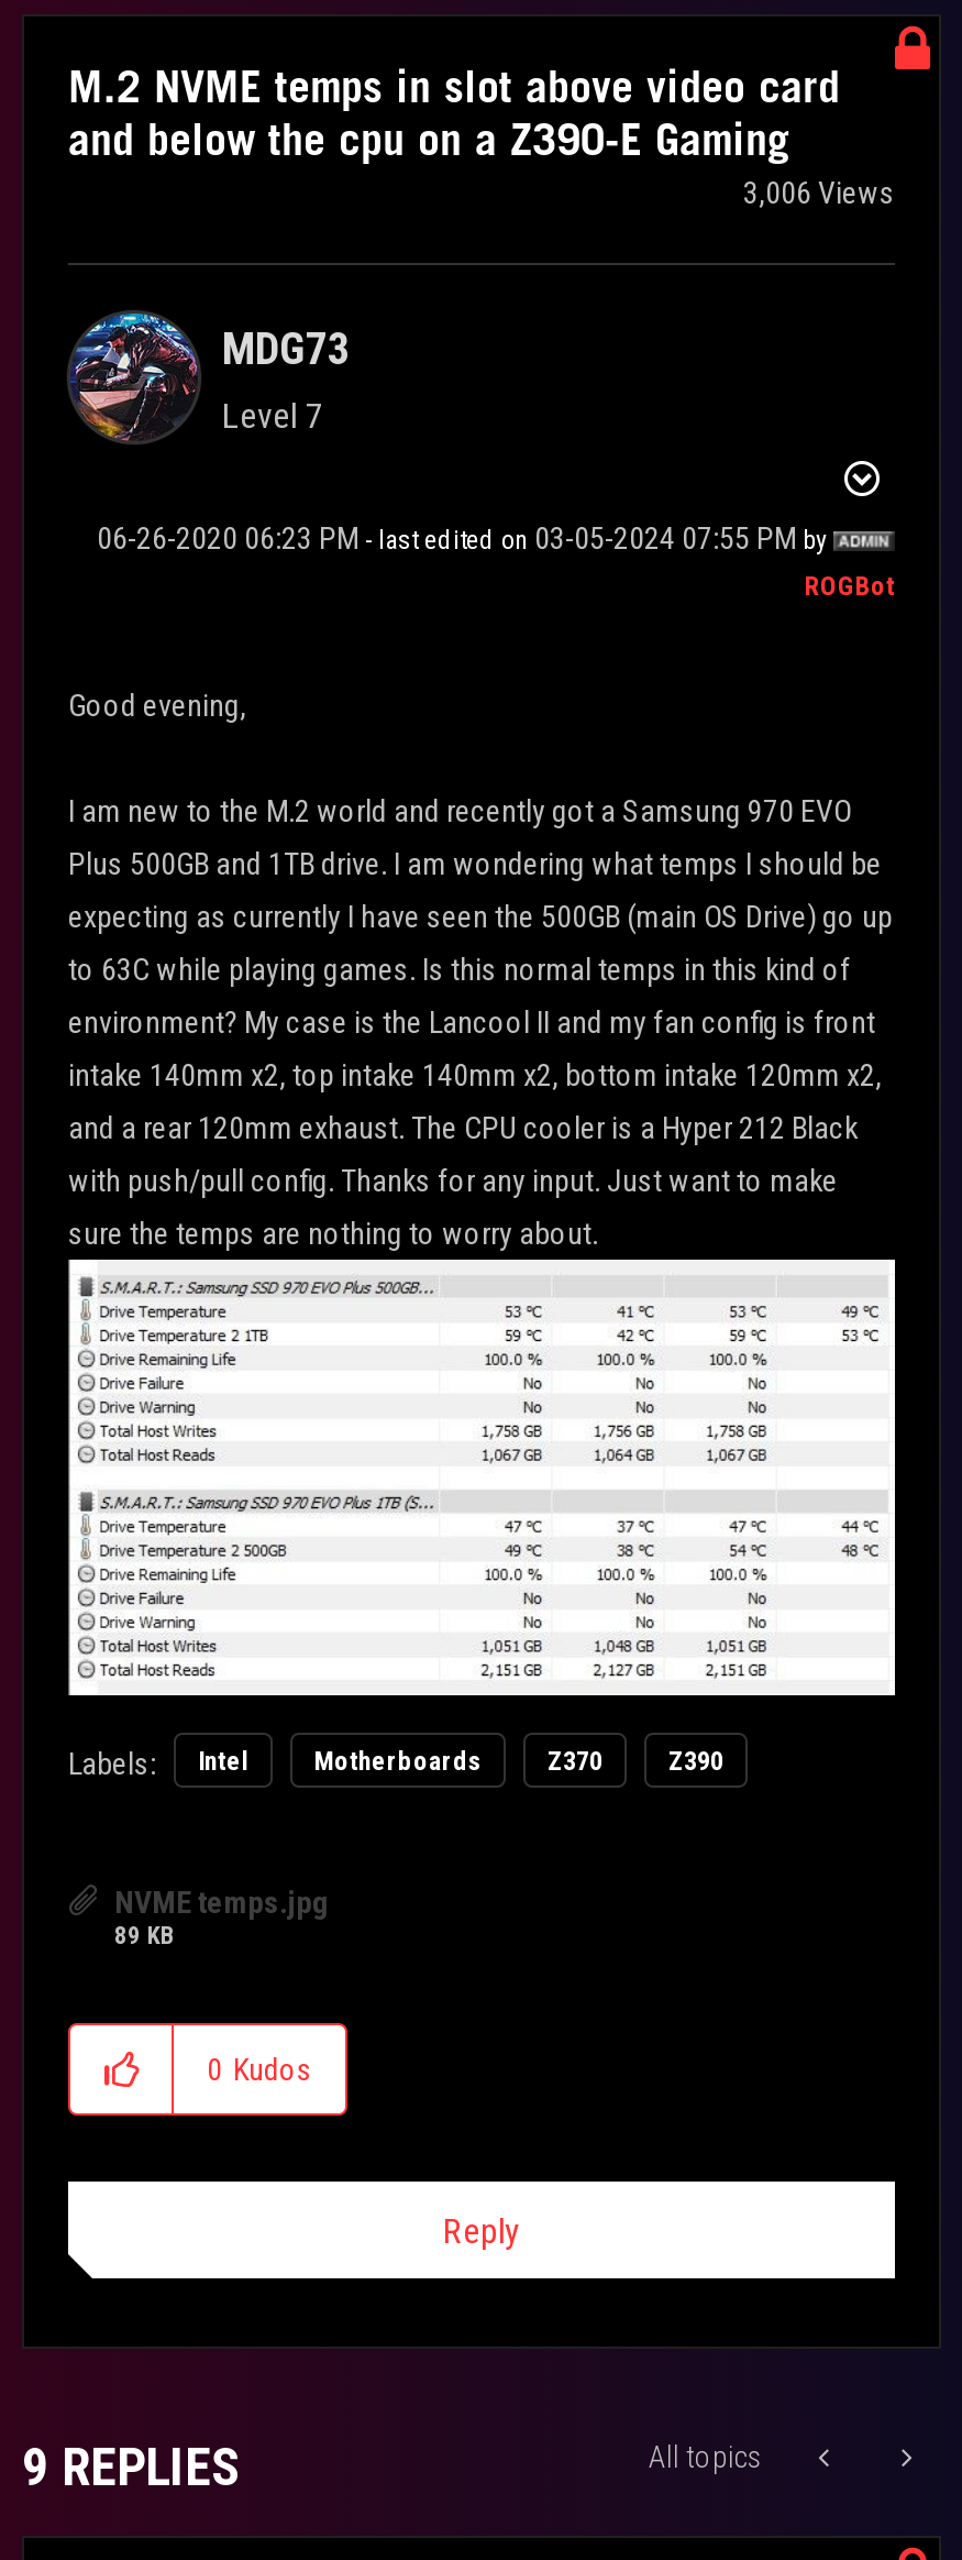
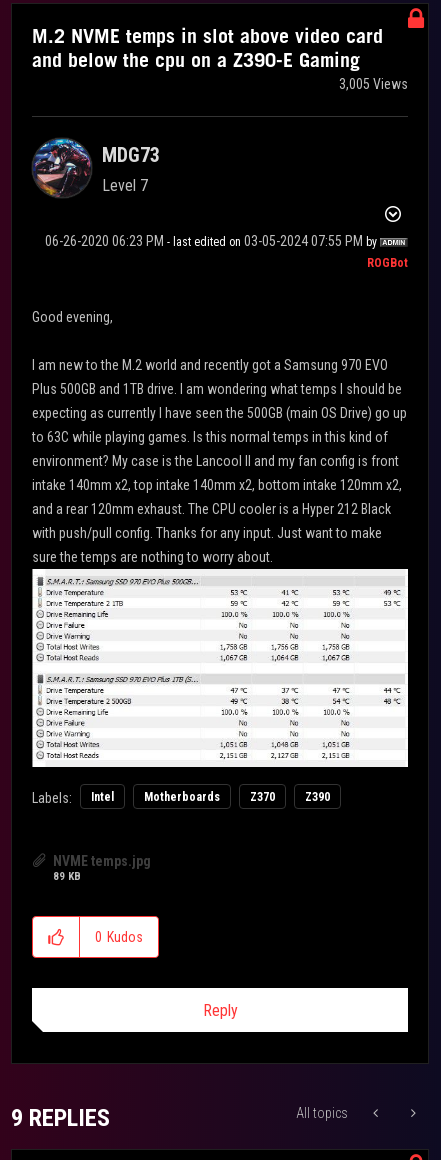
- 3,006 Views
+ 3,005 Views
